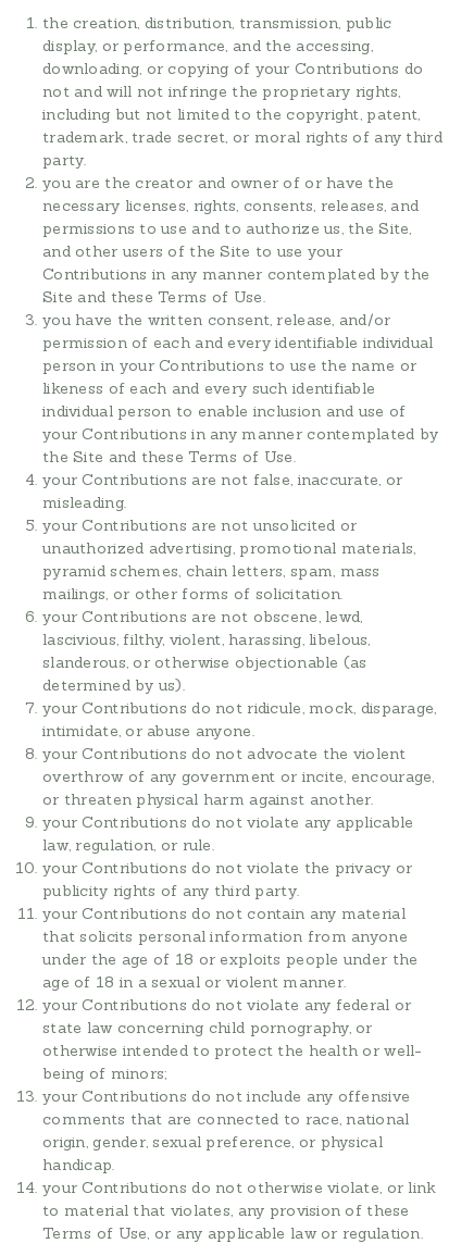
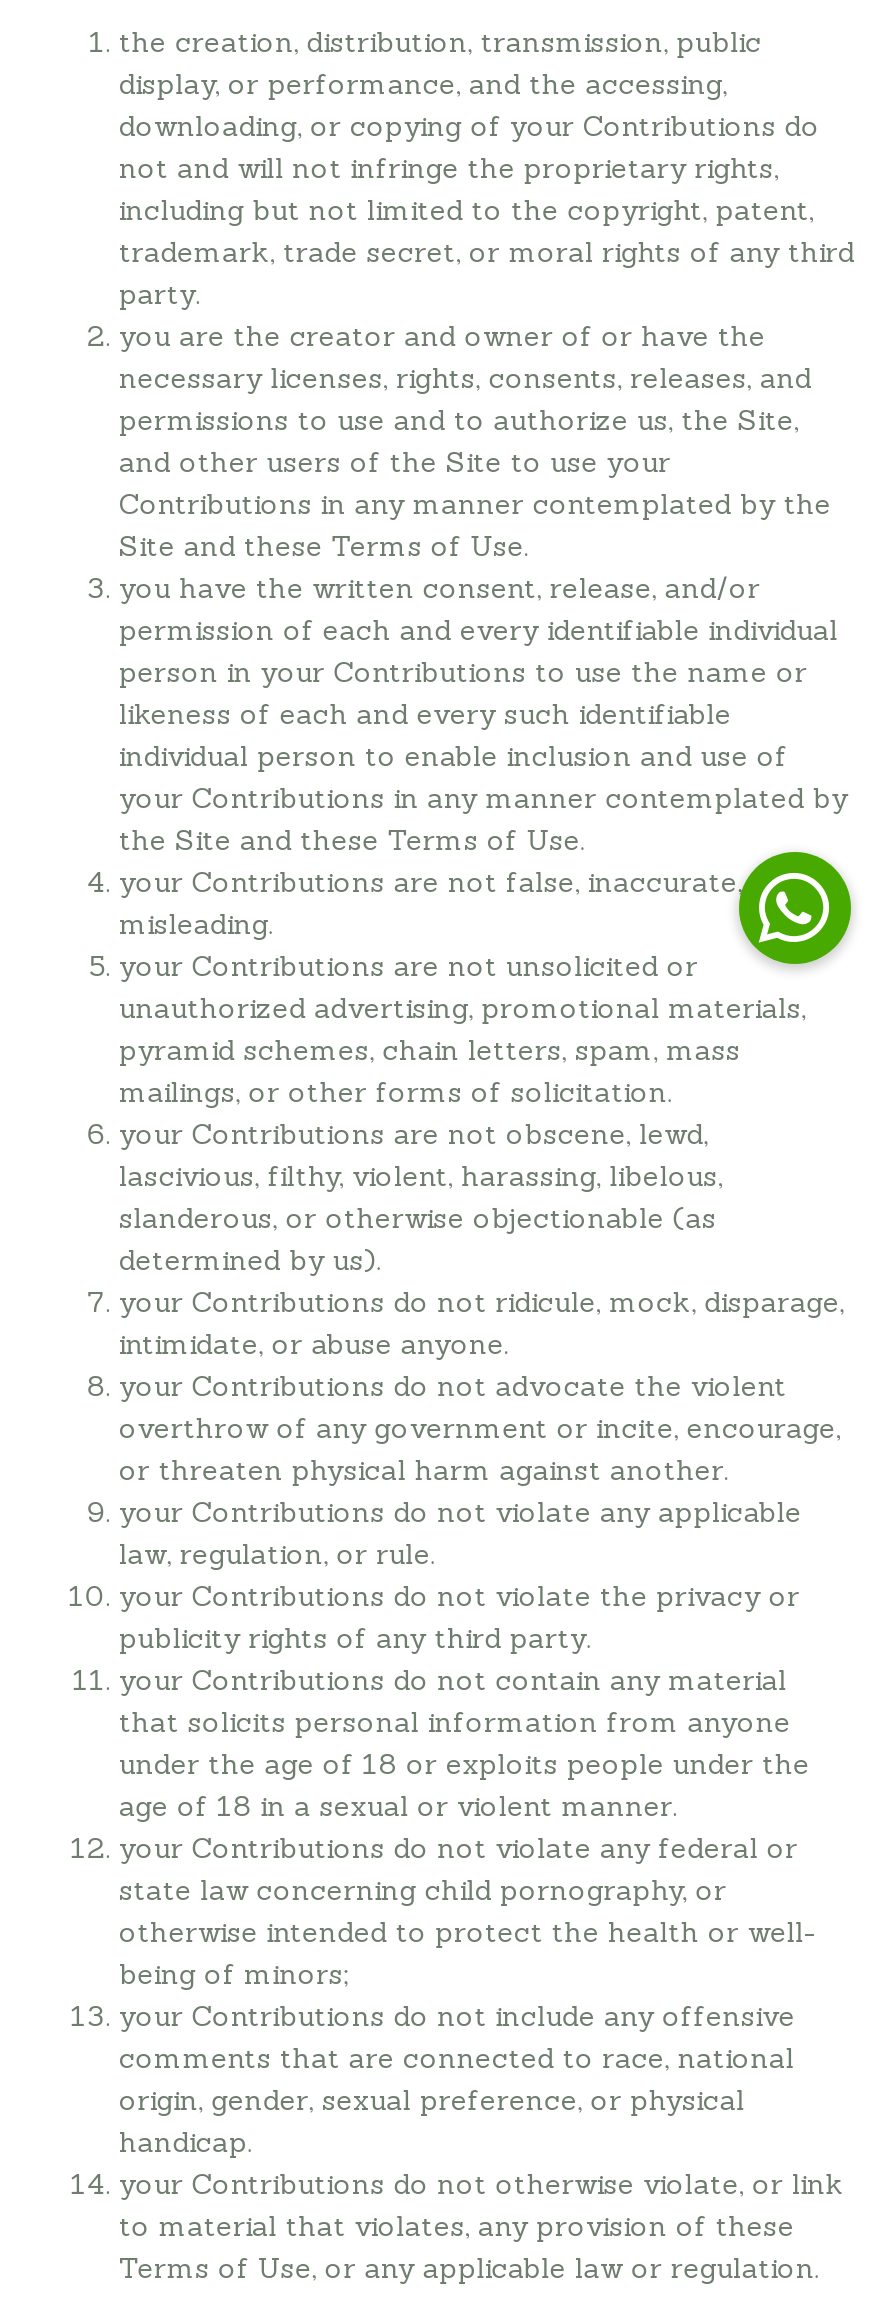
+ [image]
